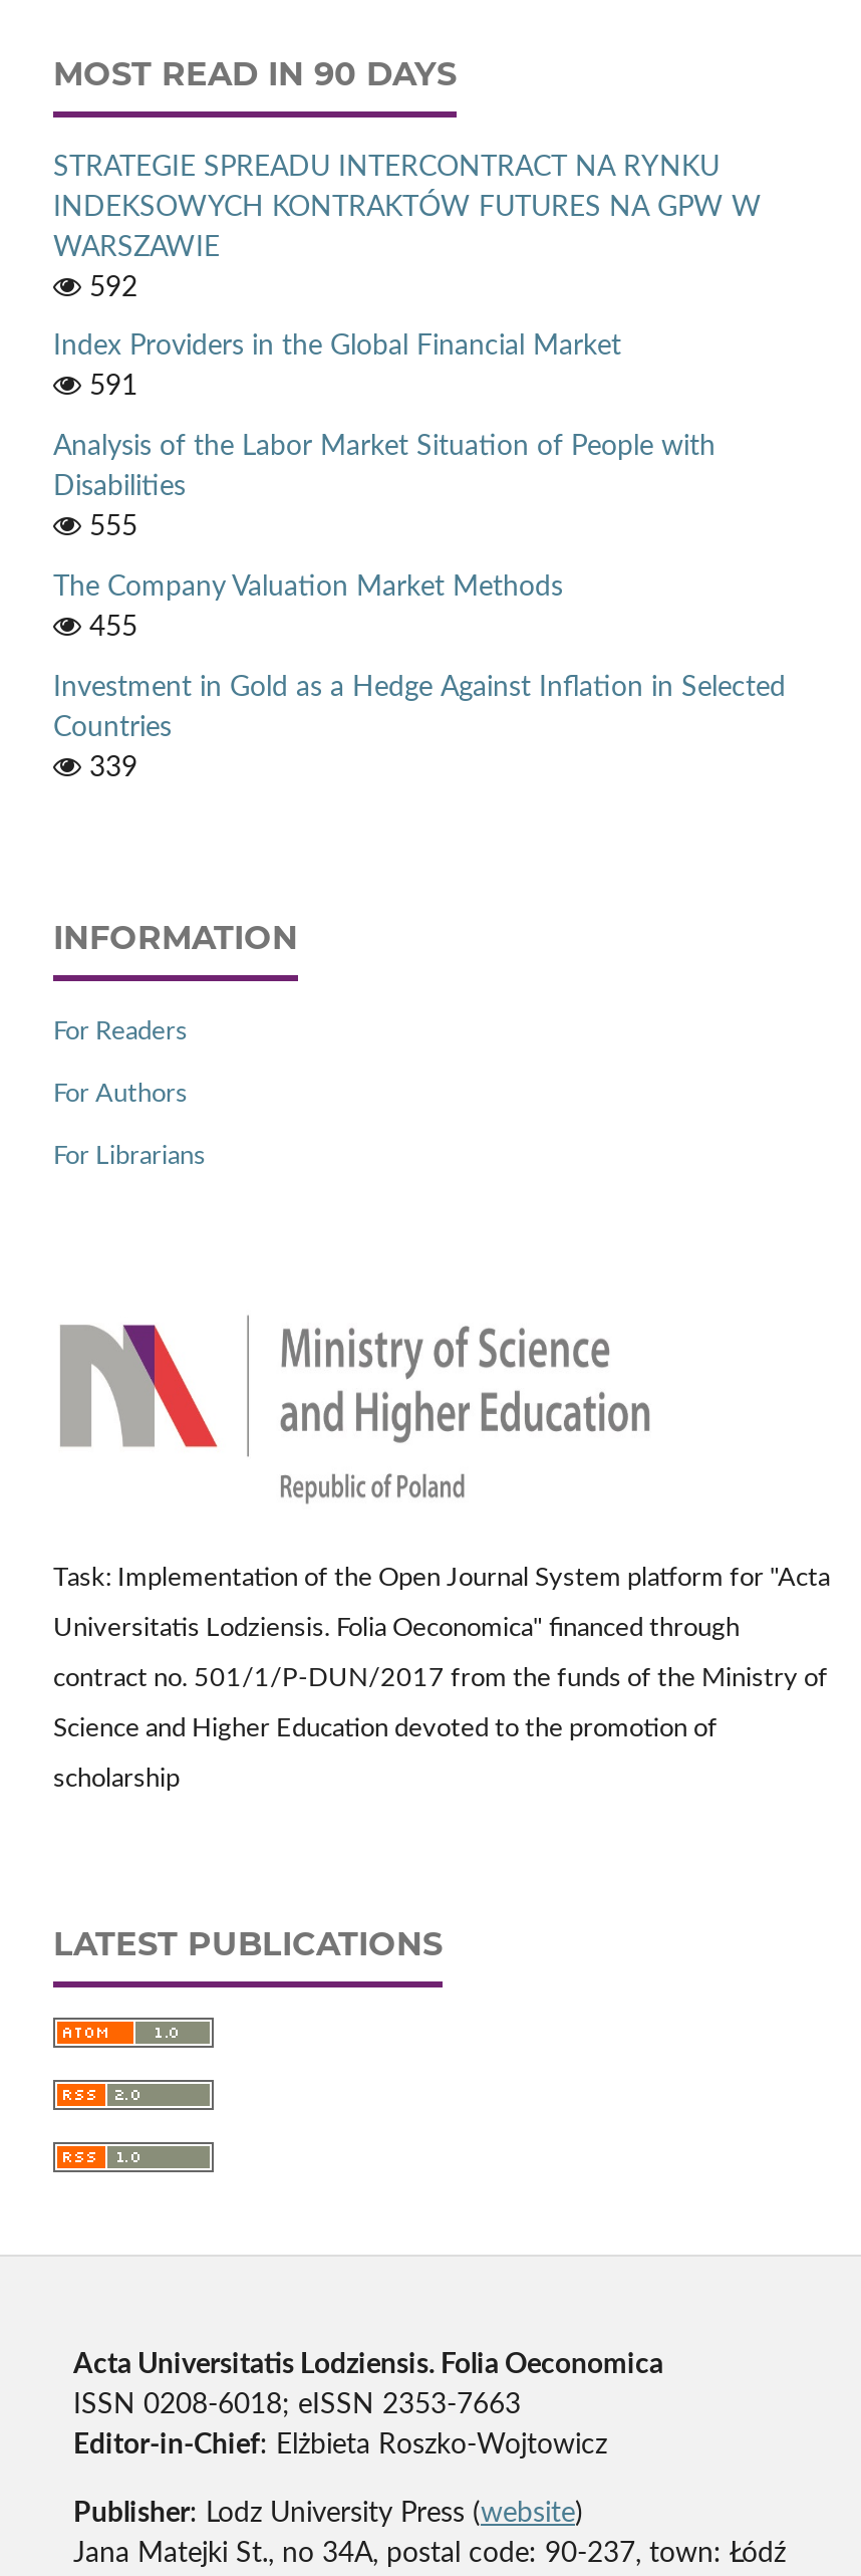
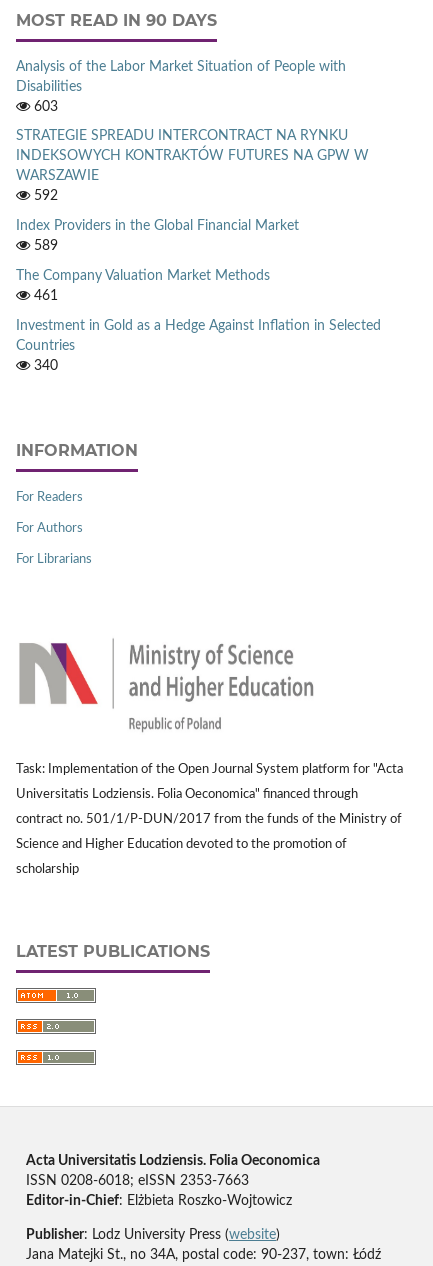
+ 603

moved down: STRATEGIE SPREADU INTERCONTRACT NA RYNKU | INDEKSOWYCH KONTRAKTÓW FUTURES NA GPW W | WARSZAWIE | 592 | Index Providers in the Global Financial Market

- 591
- 555
+ 589

moved up: Analysis of the Labor Market Situation of People with | Disabilities

- 455
+ 461

- 339
+ 340
